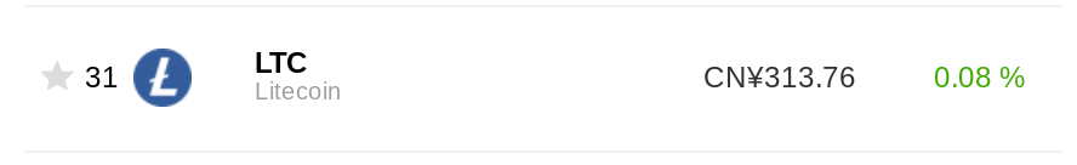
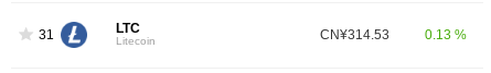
- CN¥313.76
- 0.08 %
+ CN¥314.53
+ 0.13 %
